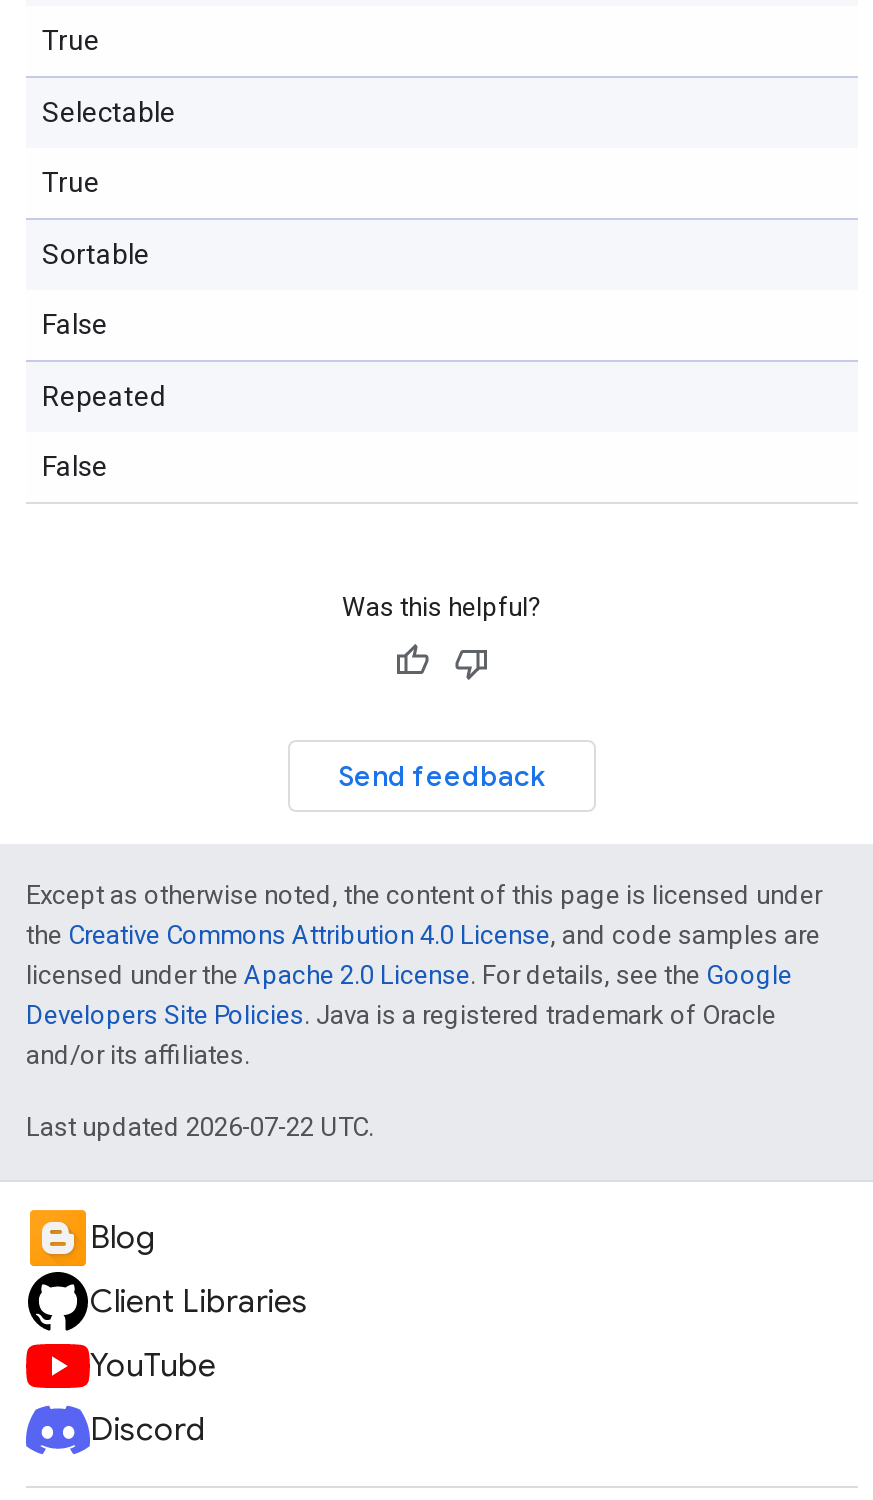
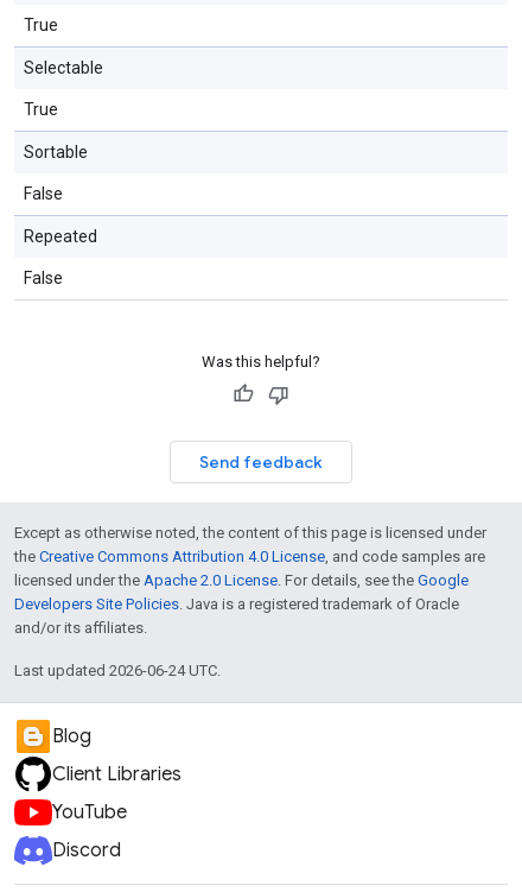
- Last updated 2026-07-22 UTC.
+ Last updated 2026-06-24 UTC.
